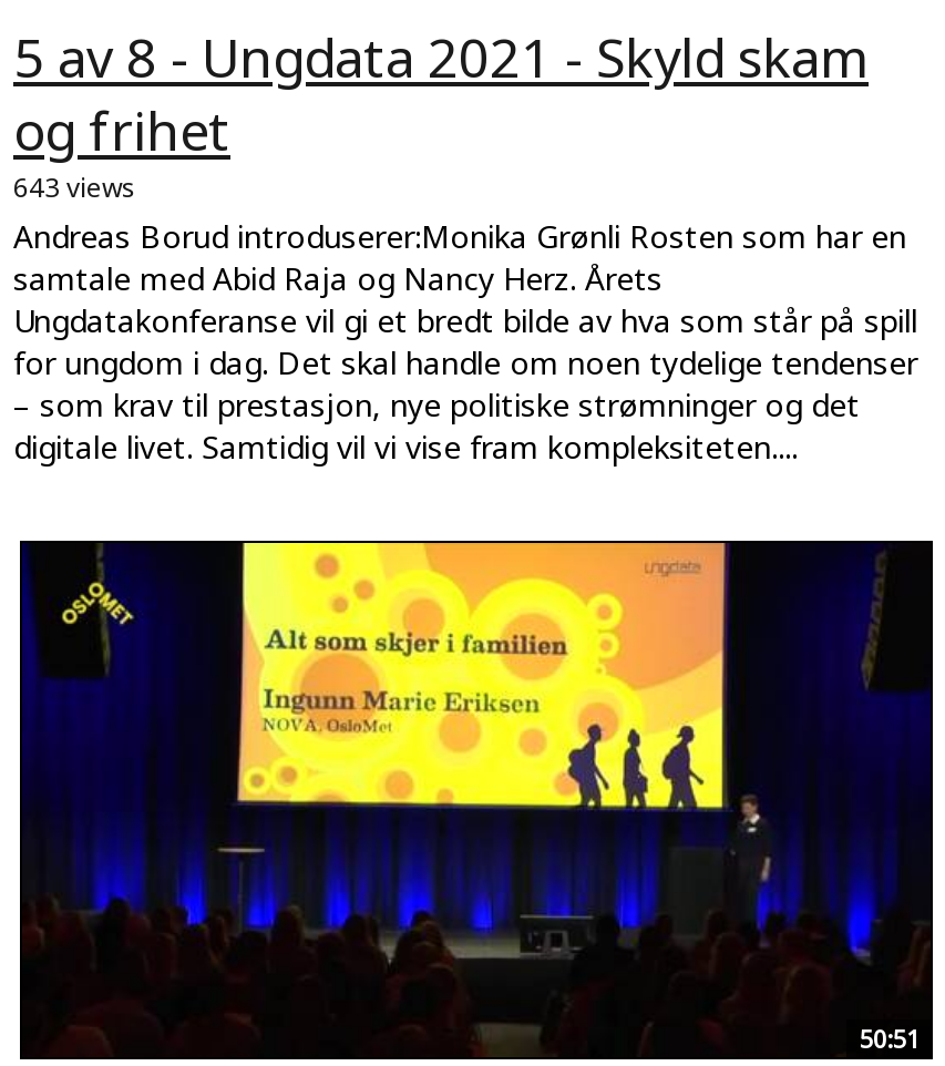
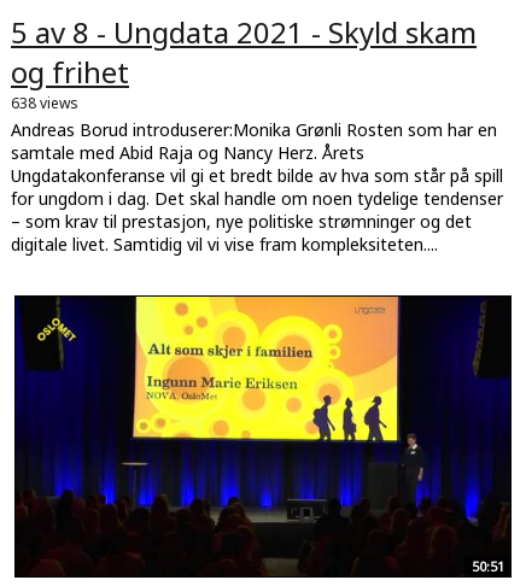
- 643 views
+ 638 views
